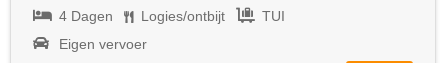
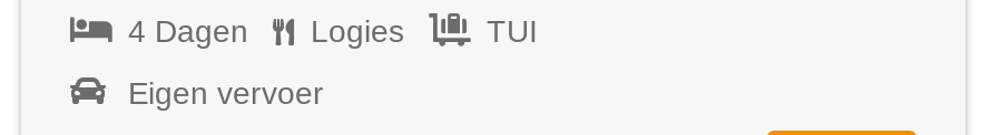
- Logies/ontbijt
+ Logies
